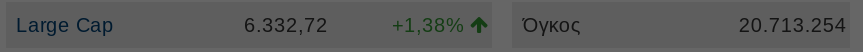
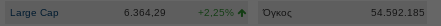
- 6.332,72
+ 6.364,29

- +1,38%
+ +2,25%

- 20.713.254
+ 54.592.185
